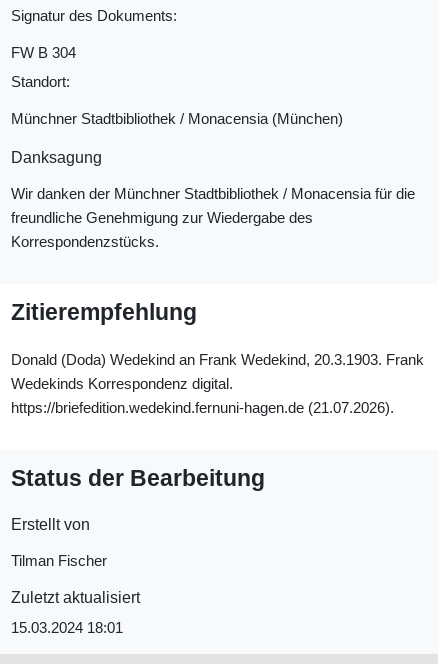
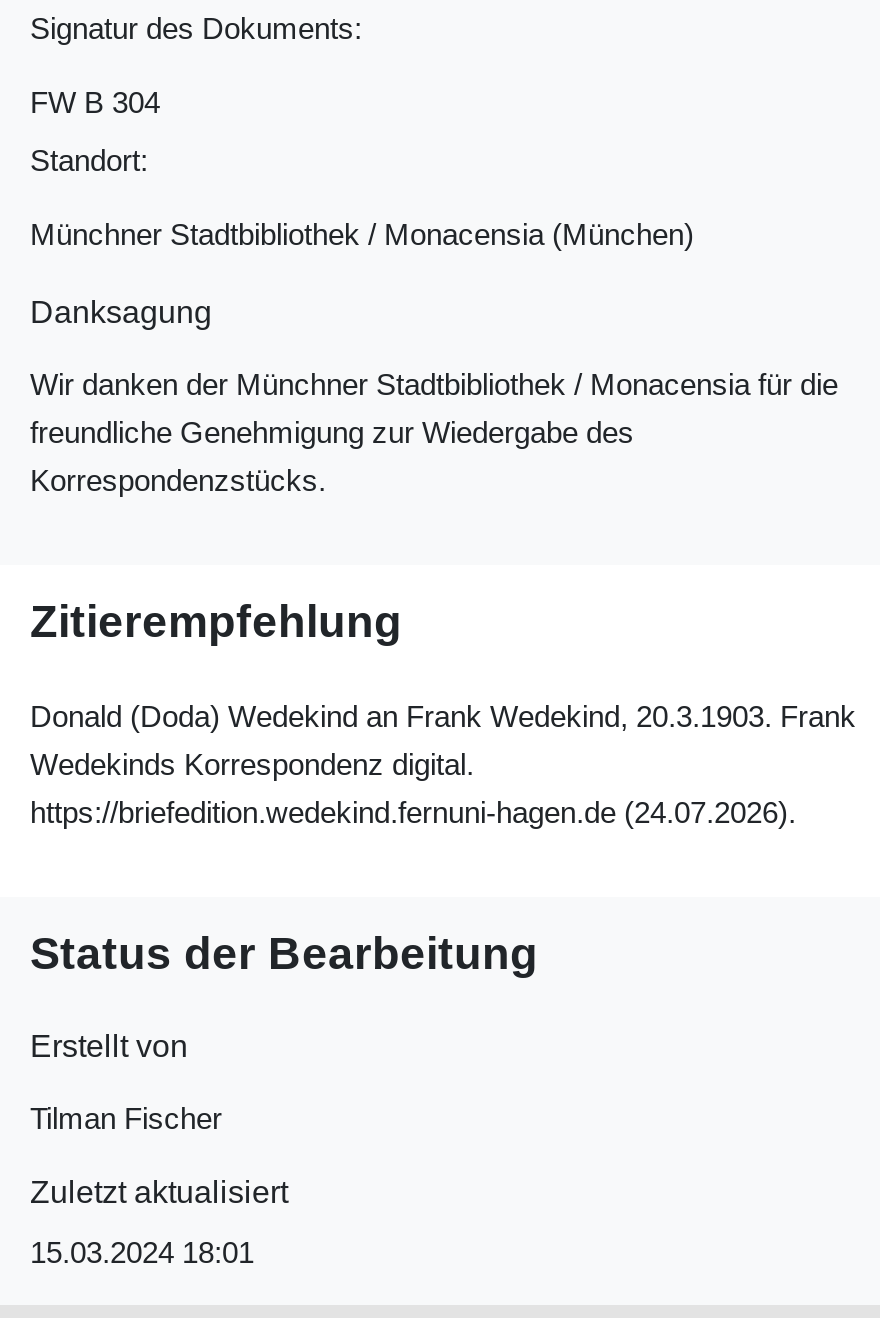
- https://briefedition.wedekind.fernuni-hagen.de (21.07.2026).
+ https://briefedition.wedekind.fernuni-hagen.de (24.07.2026).
